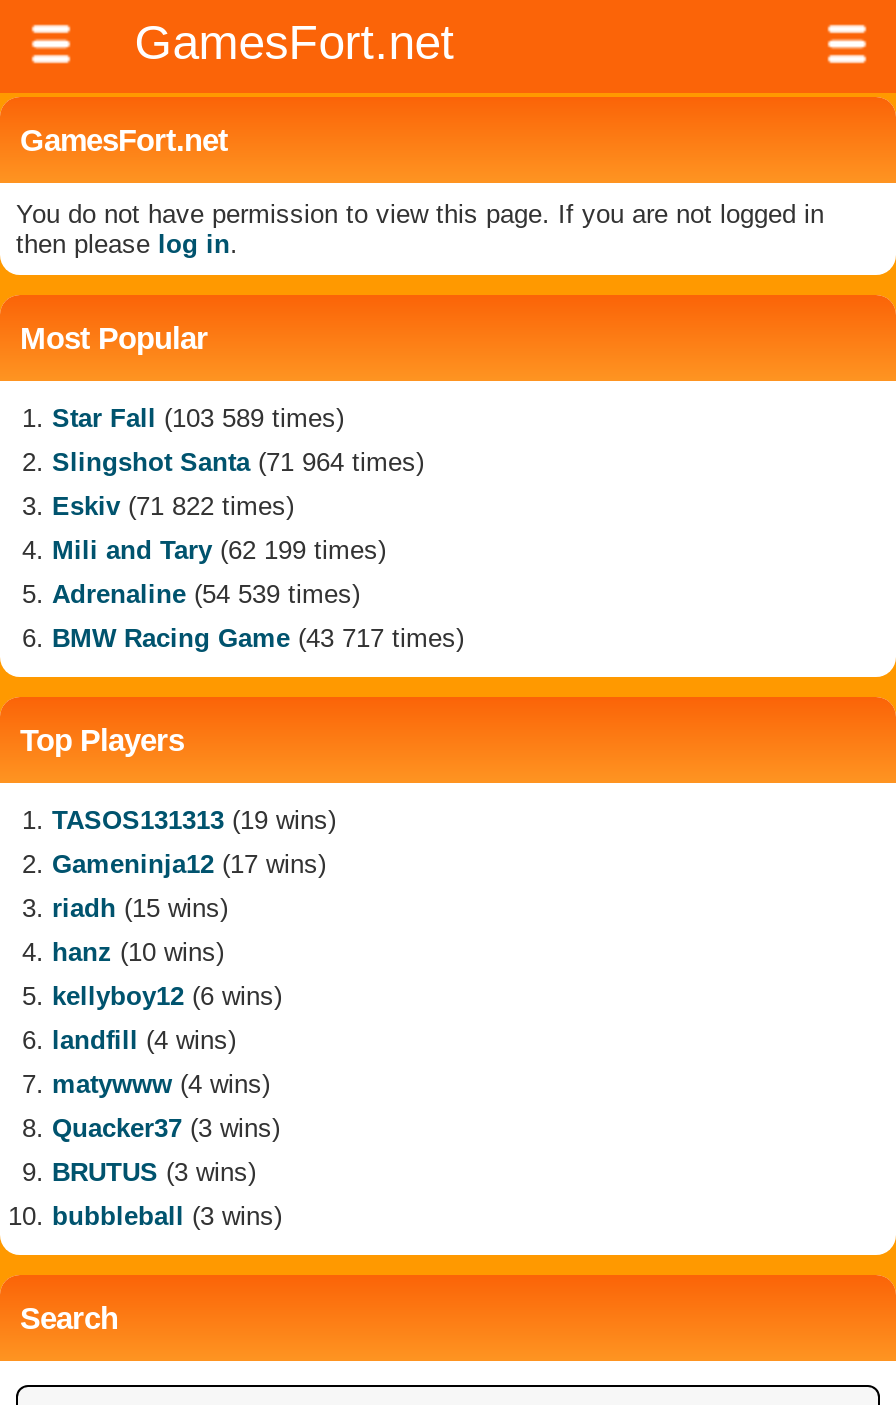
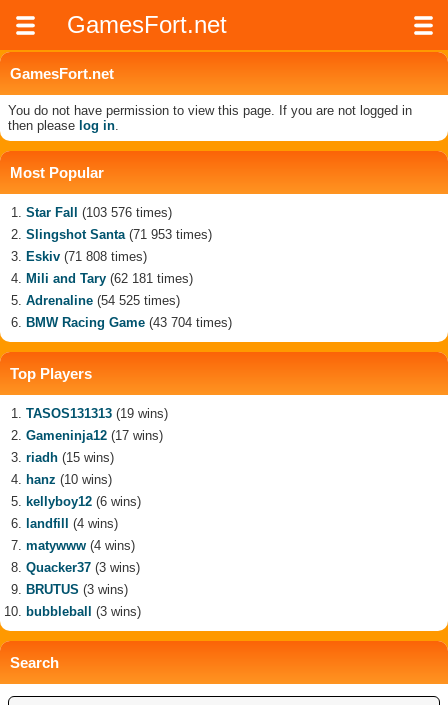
- Star Fall (103 589 times)
+ Star Fall (103 576 times)

- Slingshot Santa (71 964 times)
+ Slingshot Santa (71 953 times)

- Eskiv (71 822 times)
+ Eskiv (71 808 times)

- Mili and Tary (62 199 times)
+ Mili and Tary (62 181 times)

- Adrenaline (54 539 times)
+ Adrenaline (54 525 times)

- BMW Racing Game (43 717 times)
+ BMW Racing Game (43 704 times)
